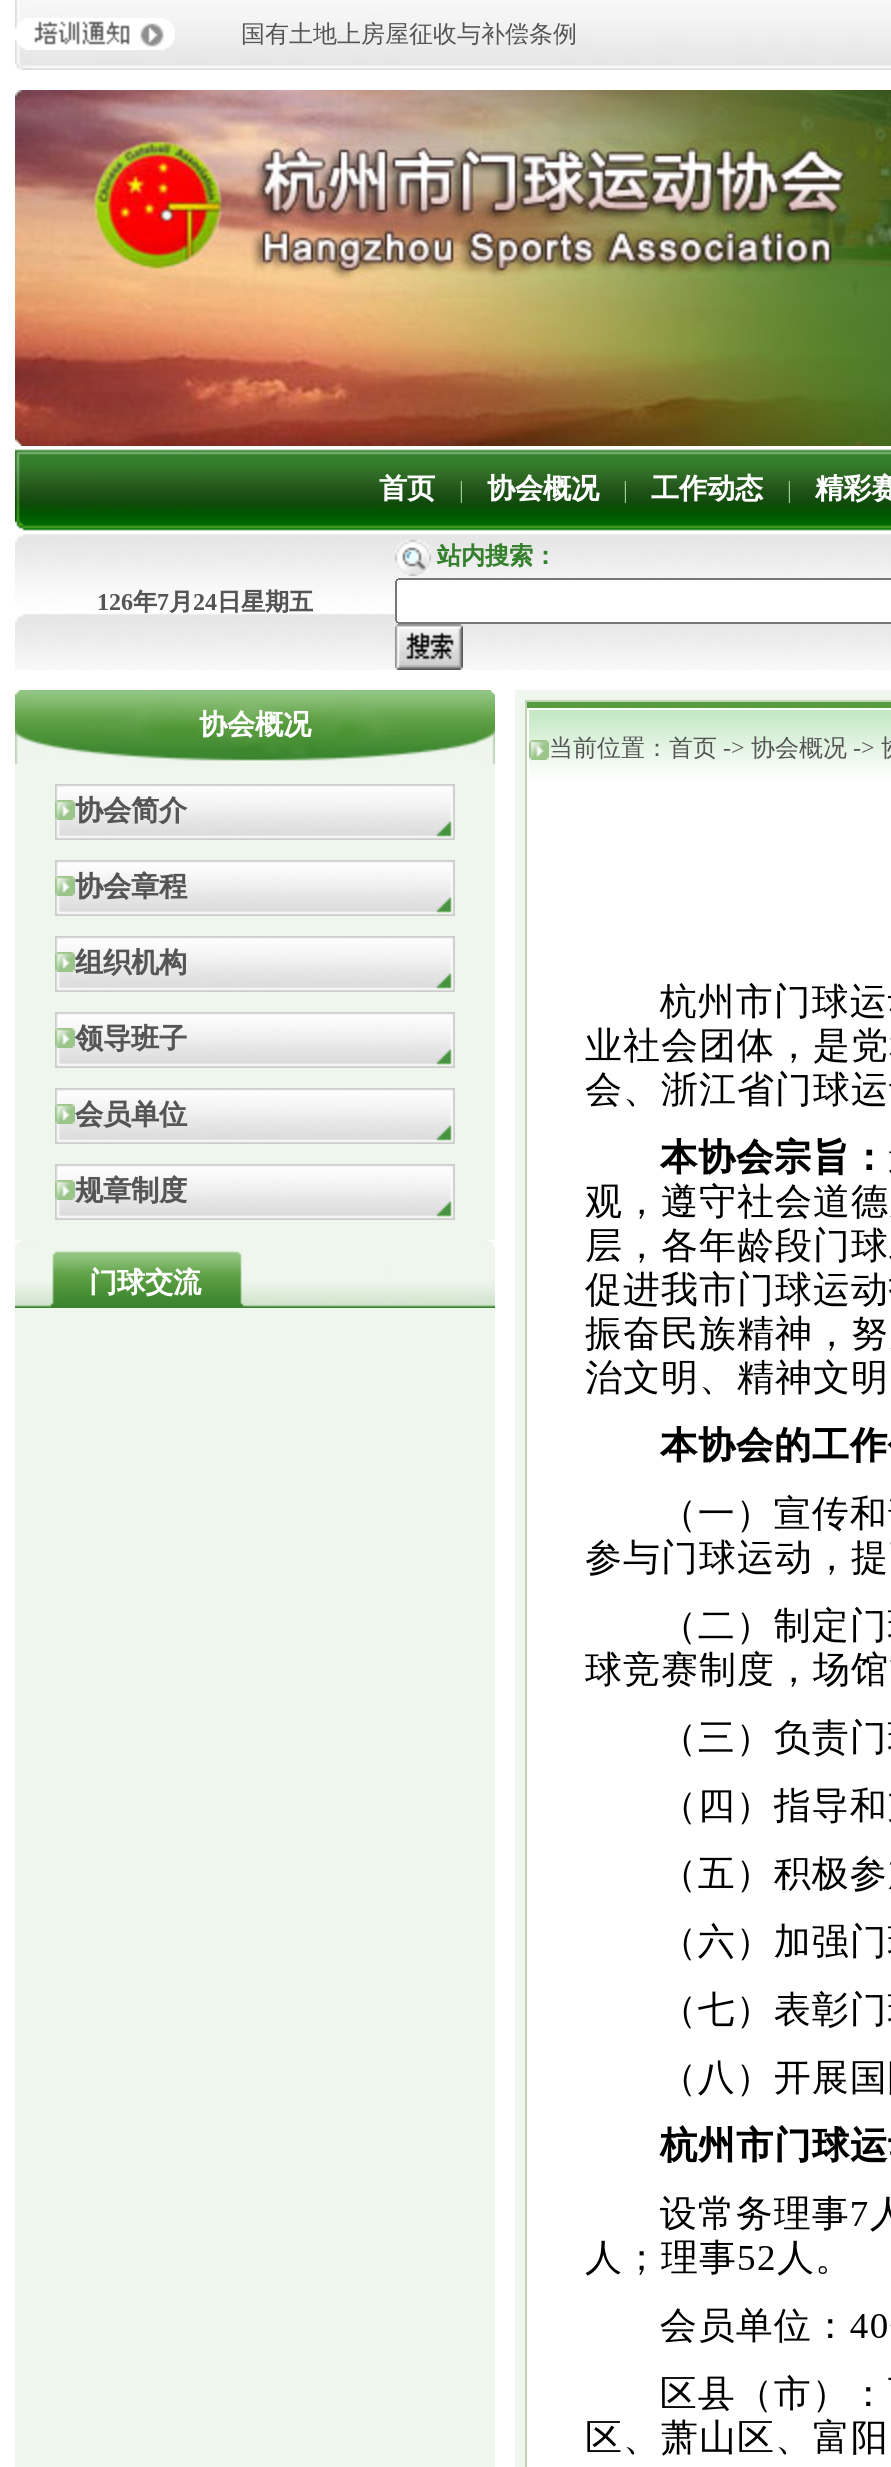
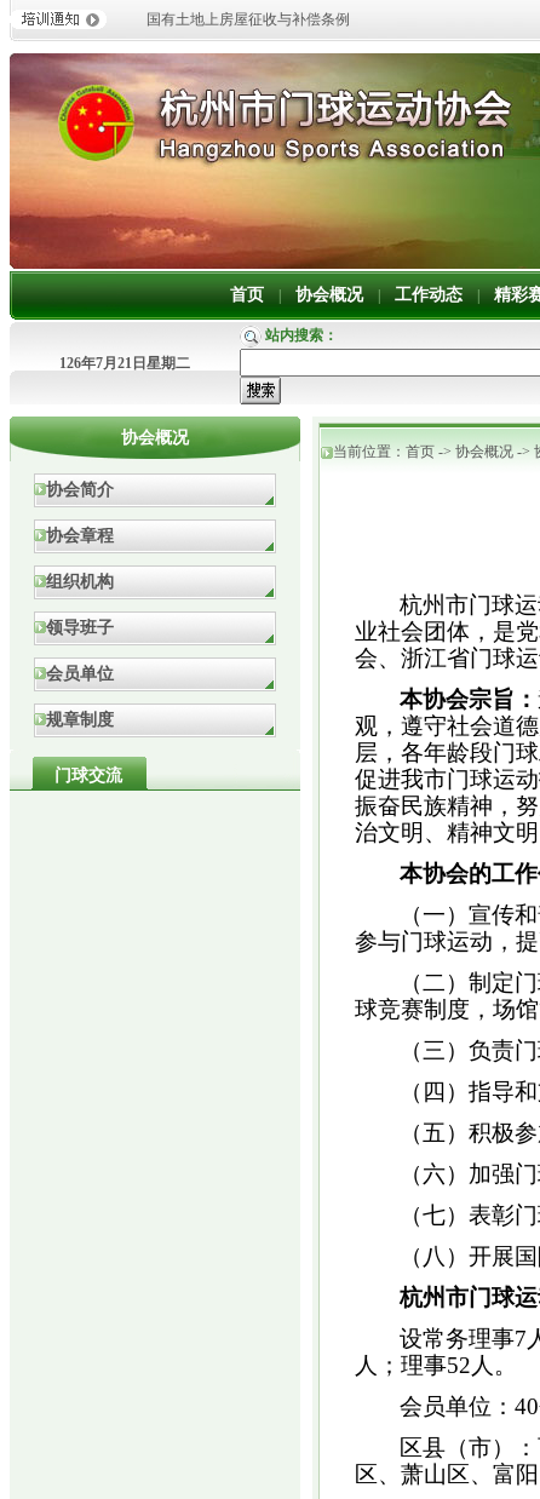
- 126年7月24日星期五
+ 126年7月21日星期二
